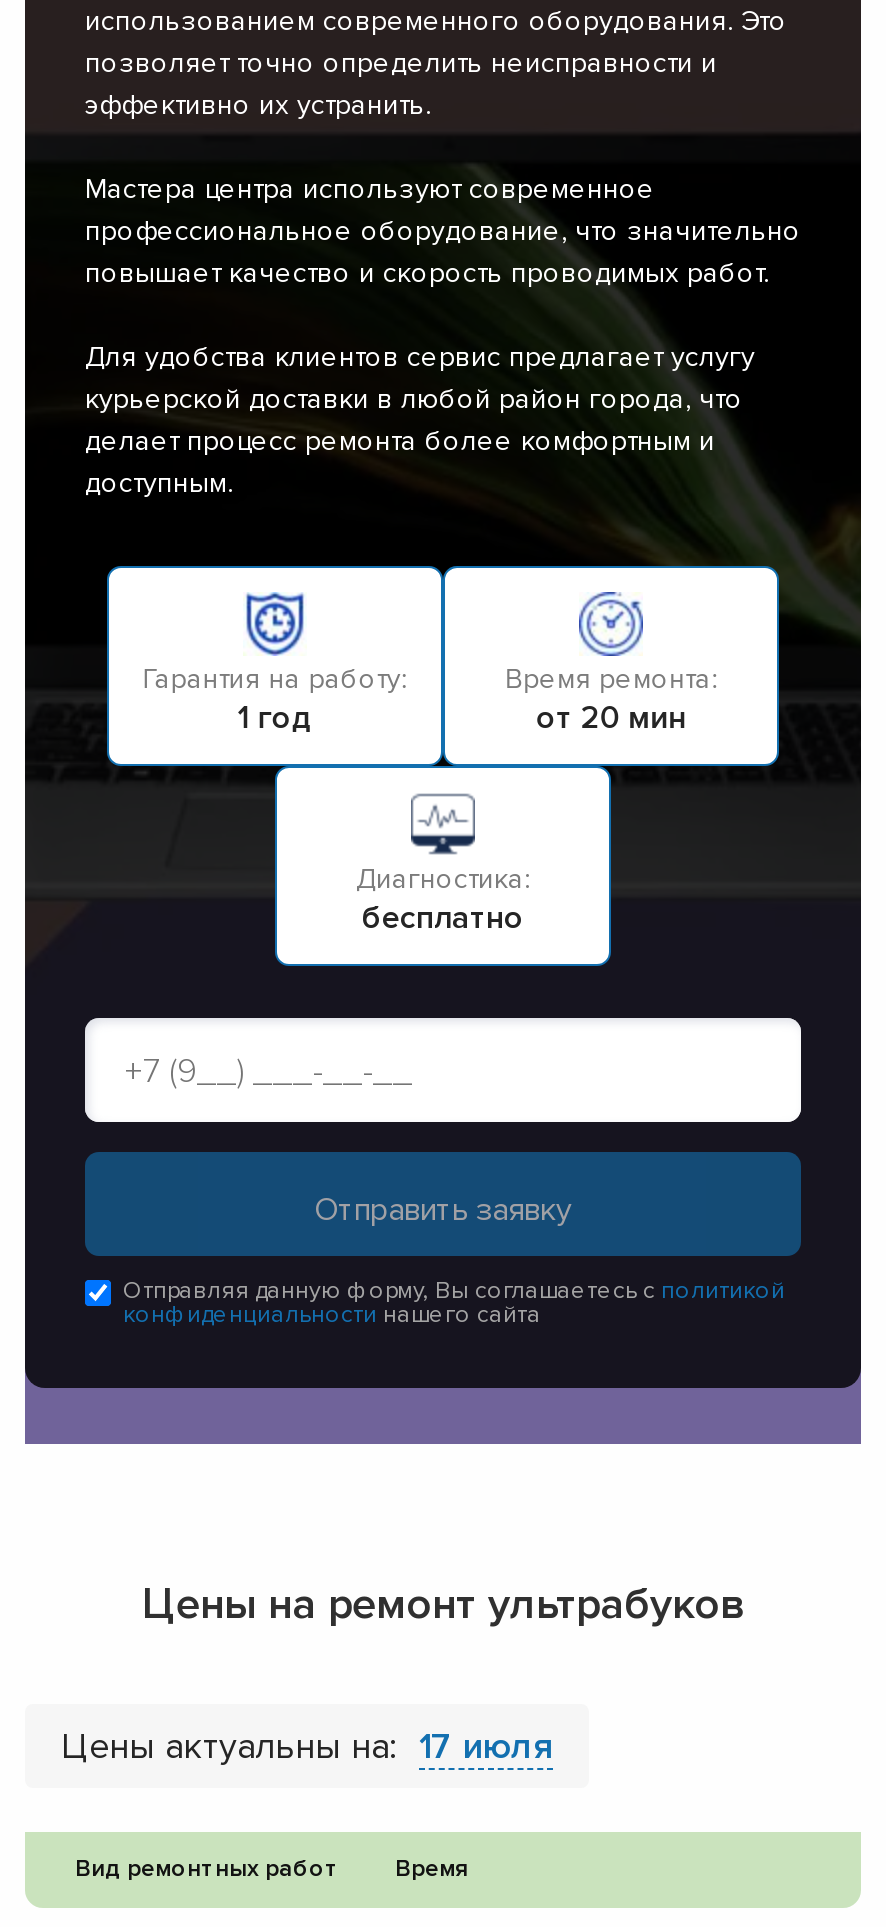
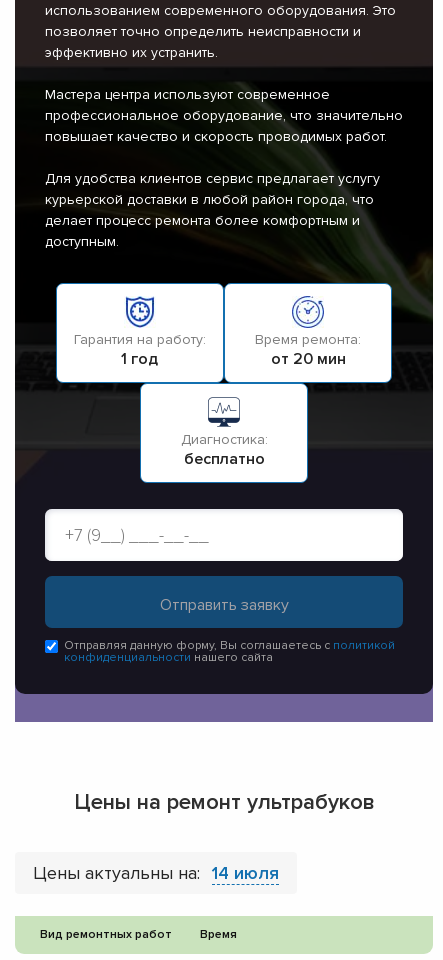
- Цены актуальны на: 17 июля
+ Цены актуальны на: 14 июля
